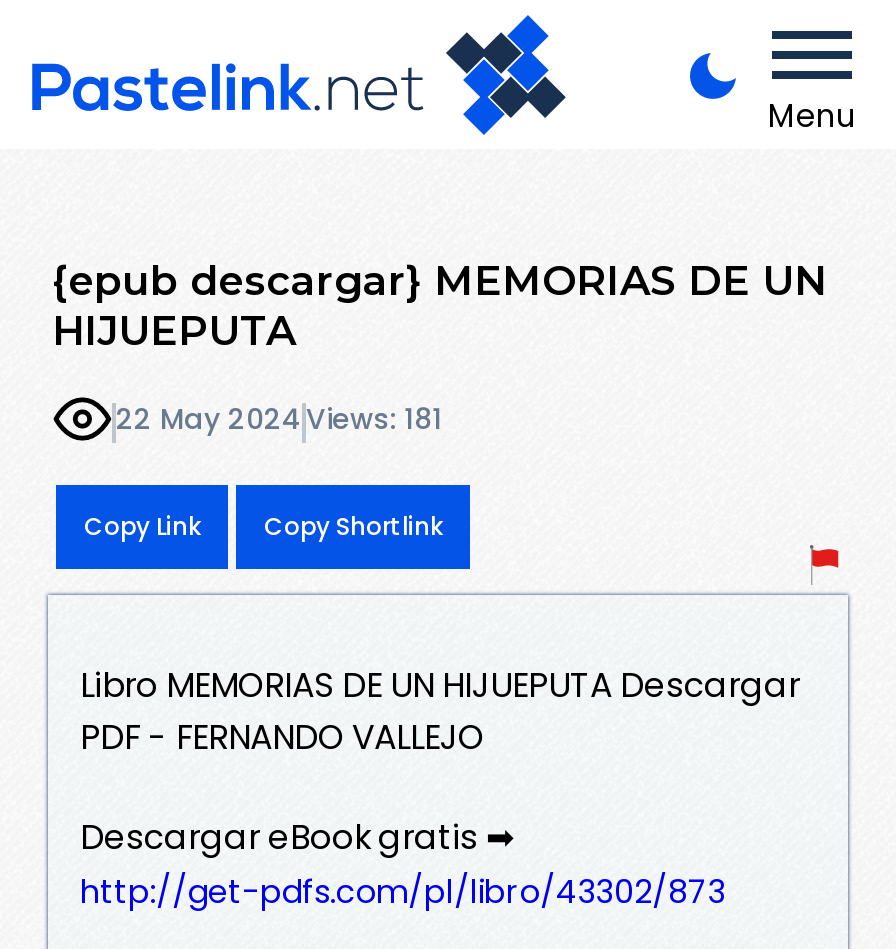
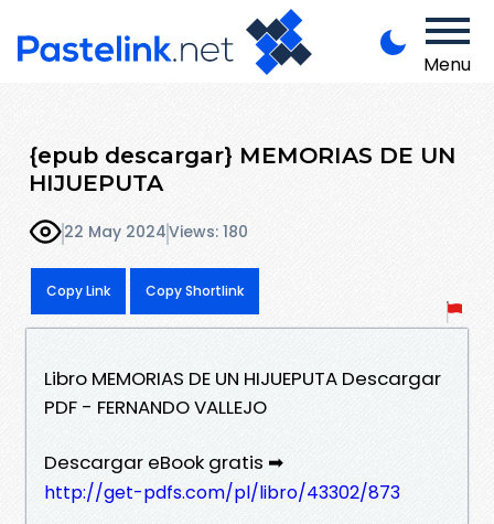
- 22 May 2024 Views: 181
+ 22 May 2024 Views: 180
